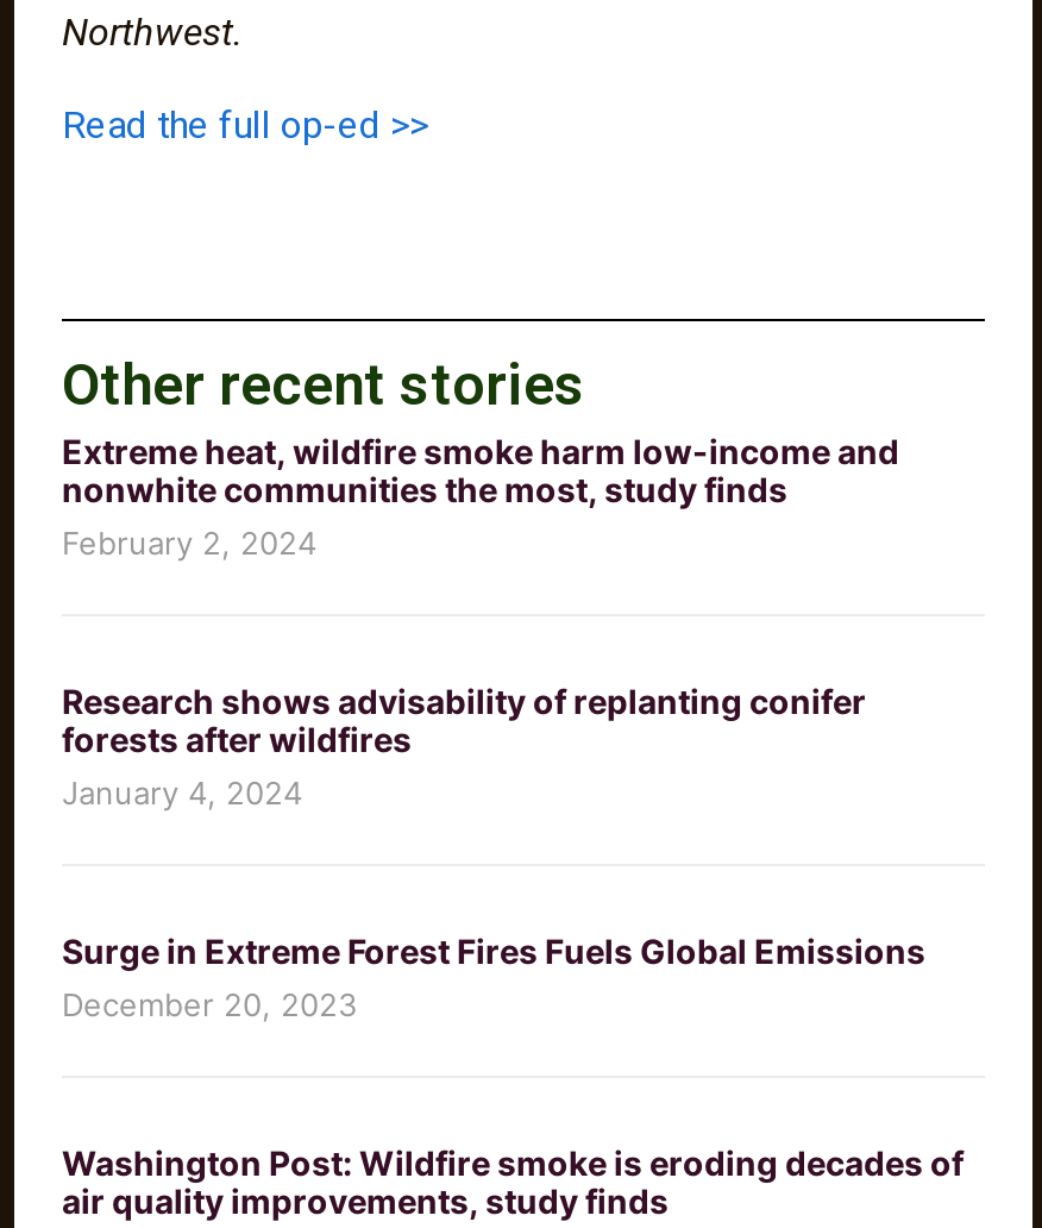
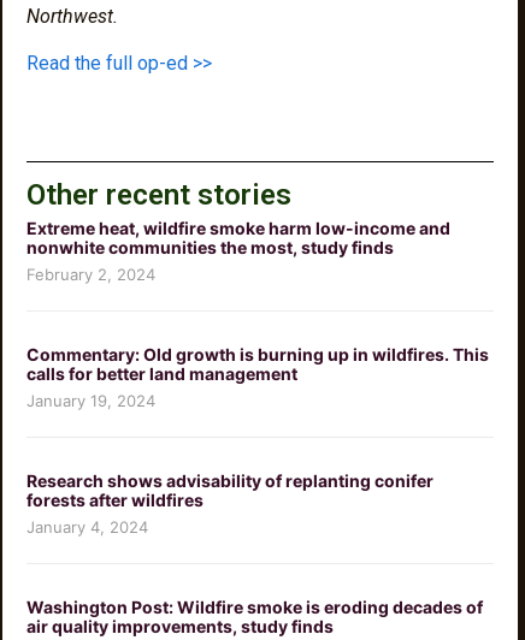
+ Commentary: Old growth is burning up in wildfires. This
+ calls for better land management
+ January 19, 2024

moved down: Research shows advisability of replanting conifer | forests after wildfires | January 4, 2024

- Surge in Extreme Forest Fires Fuels Global Emissions
- December 20, 2023
